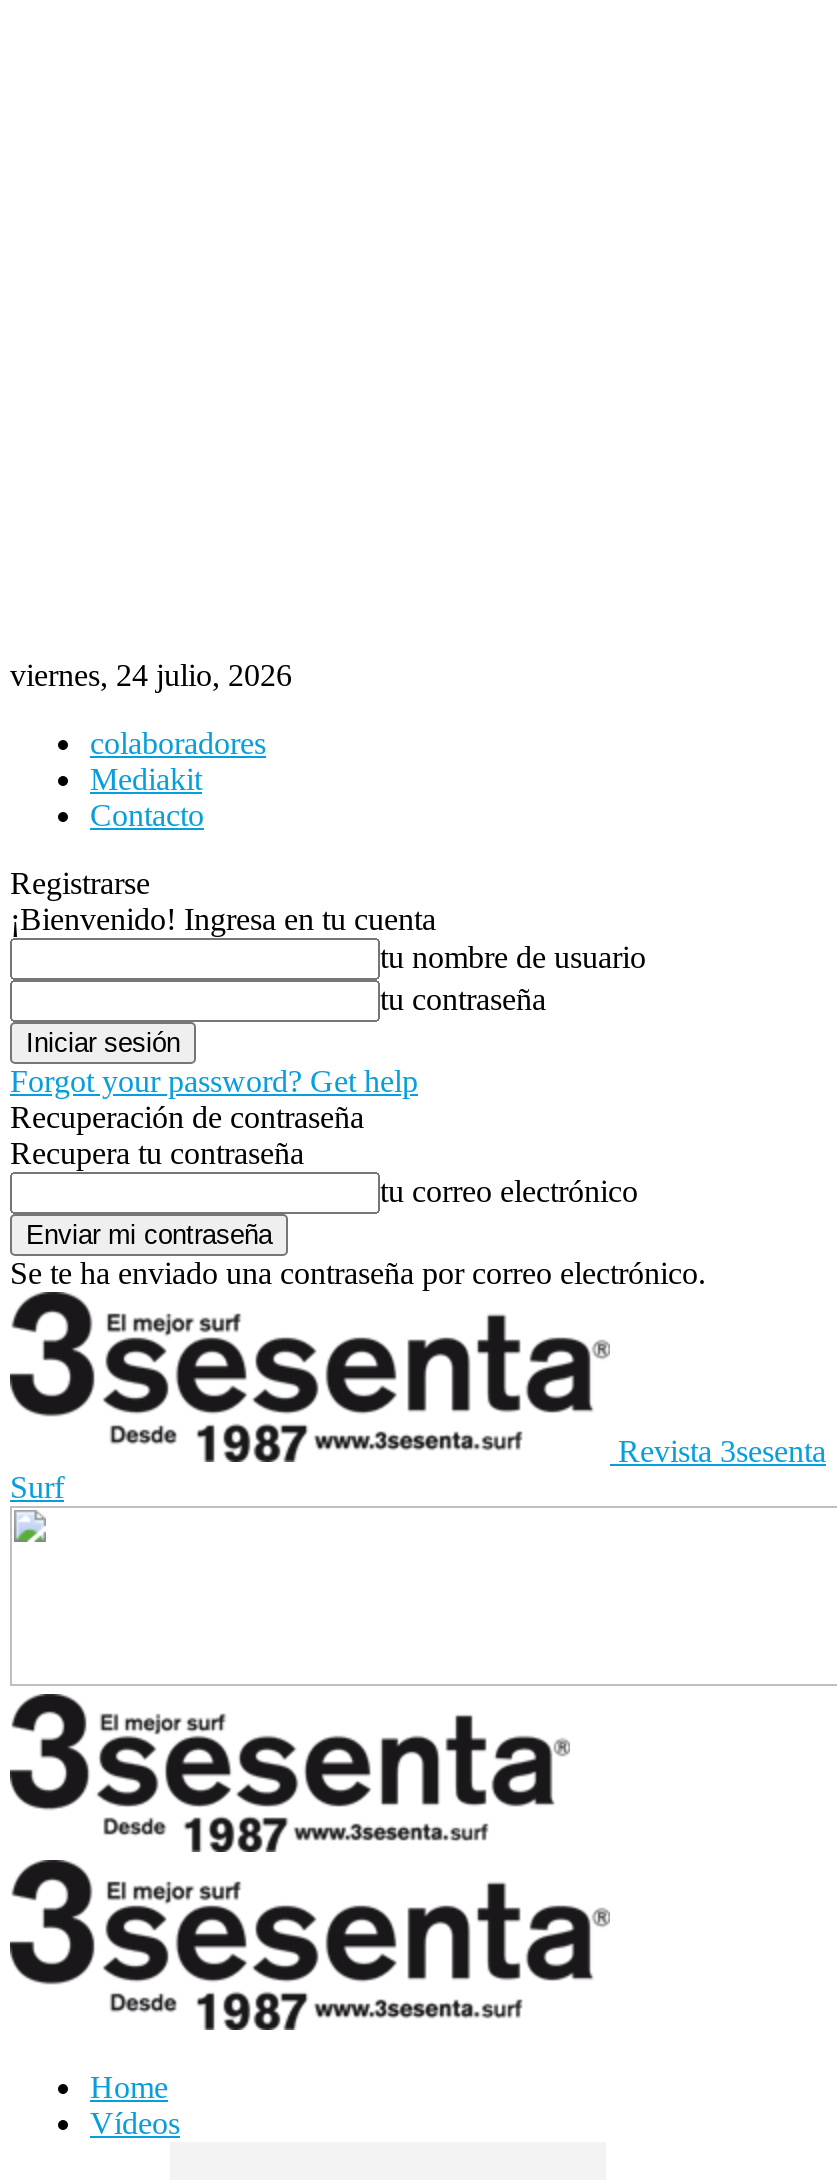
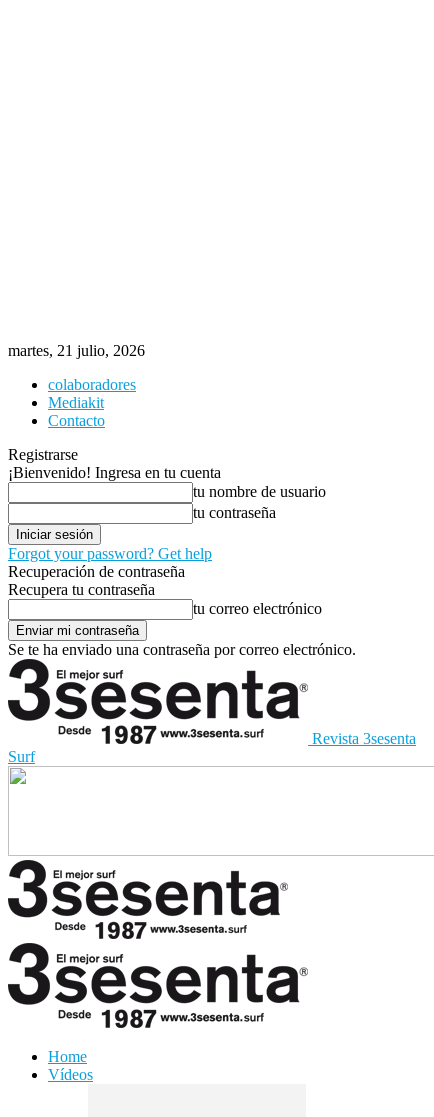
- viernes, 24 julio, 2026
+ martes, 21 julio, 2026
